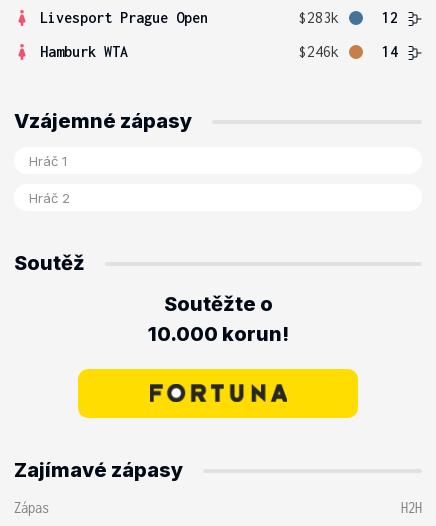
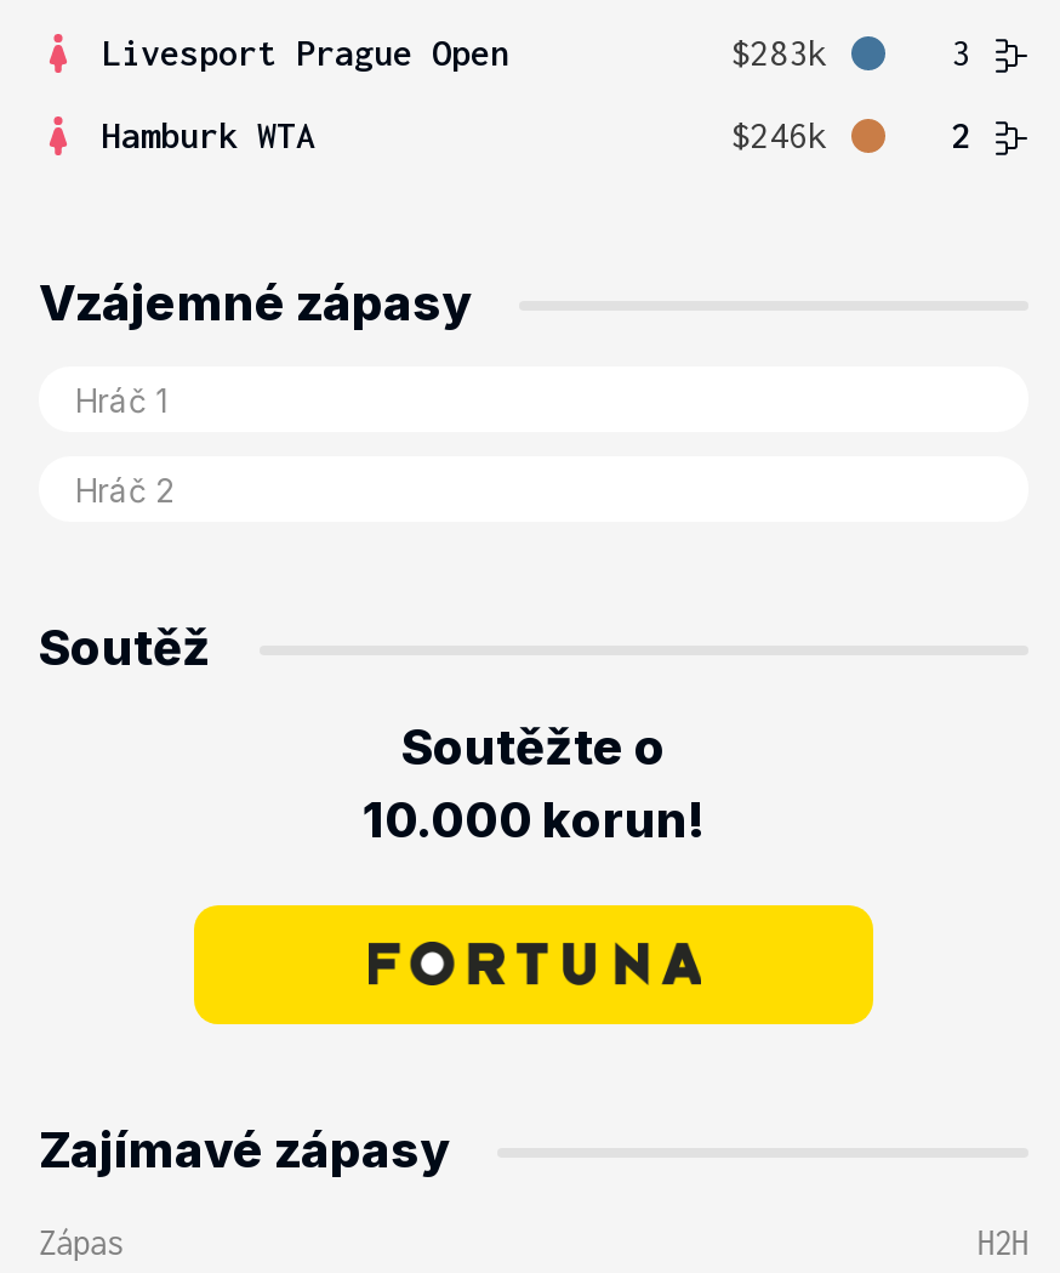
- 12
+ 3

- 14
+ 2
